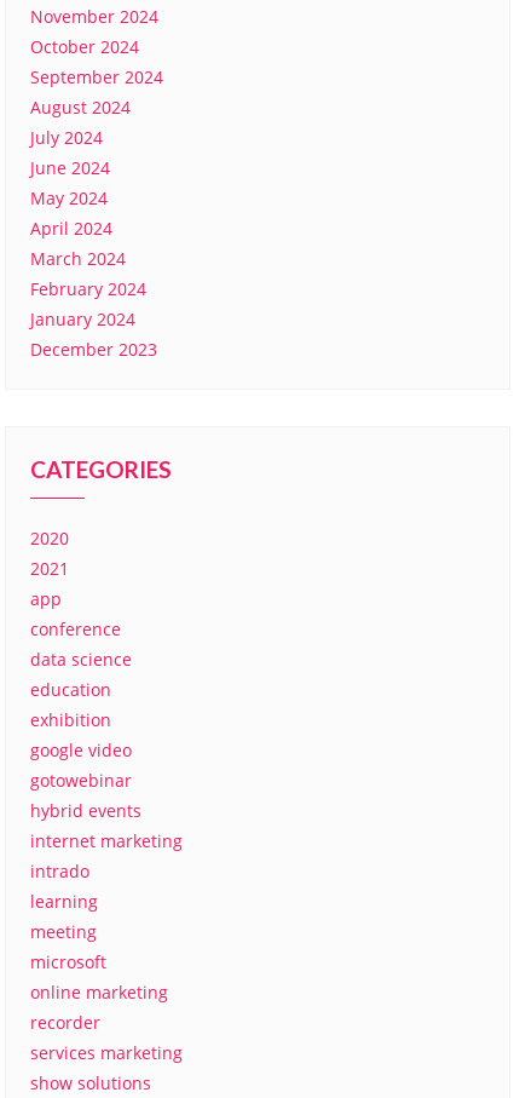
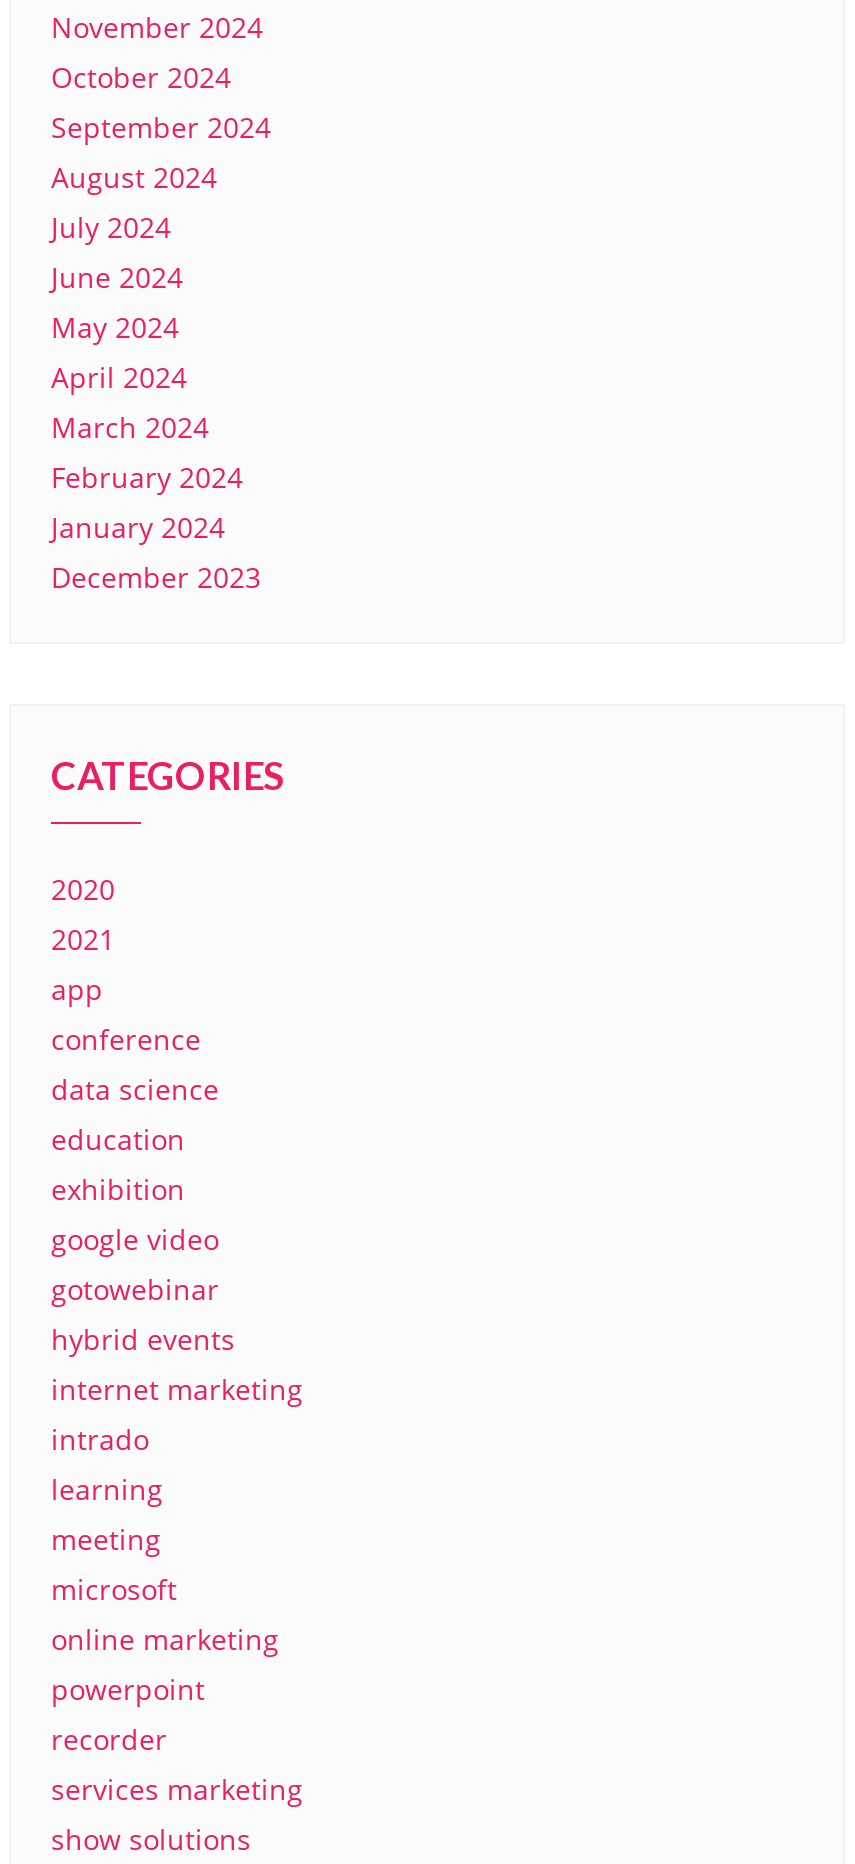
+ powerpoint
